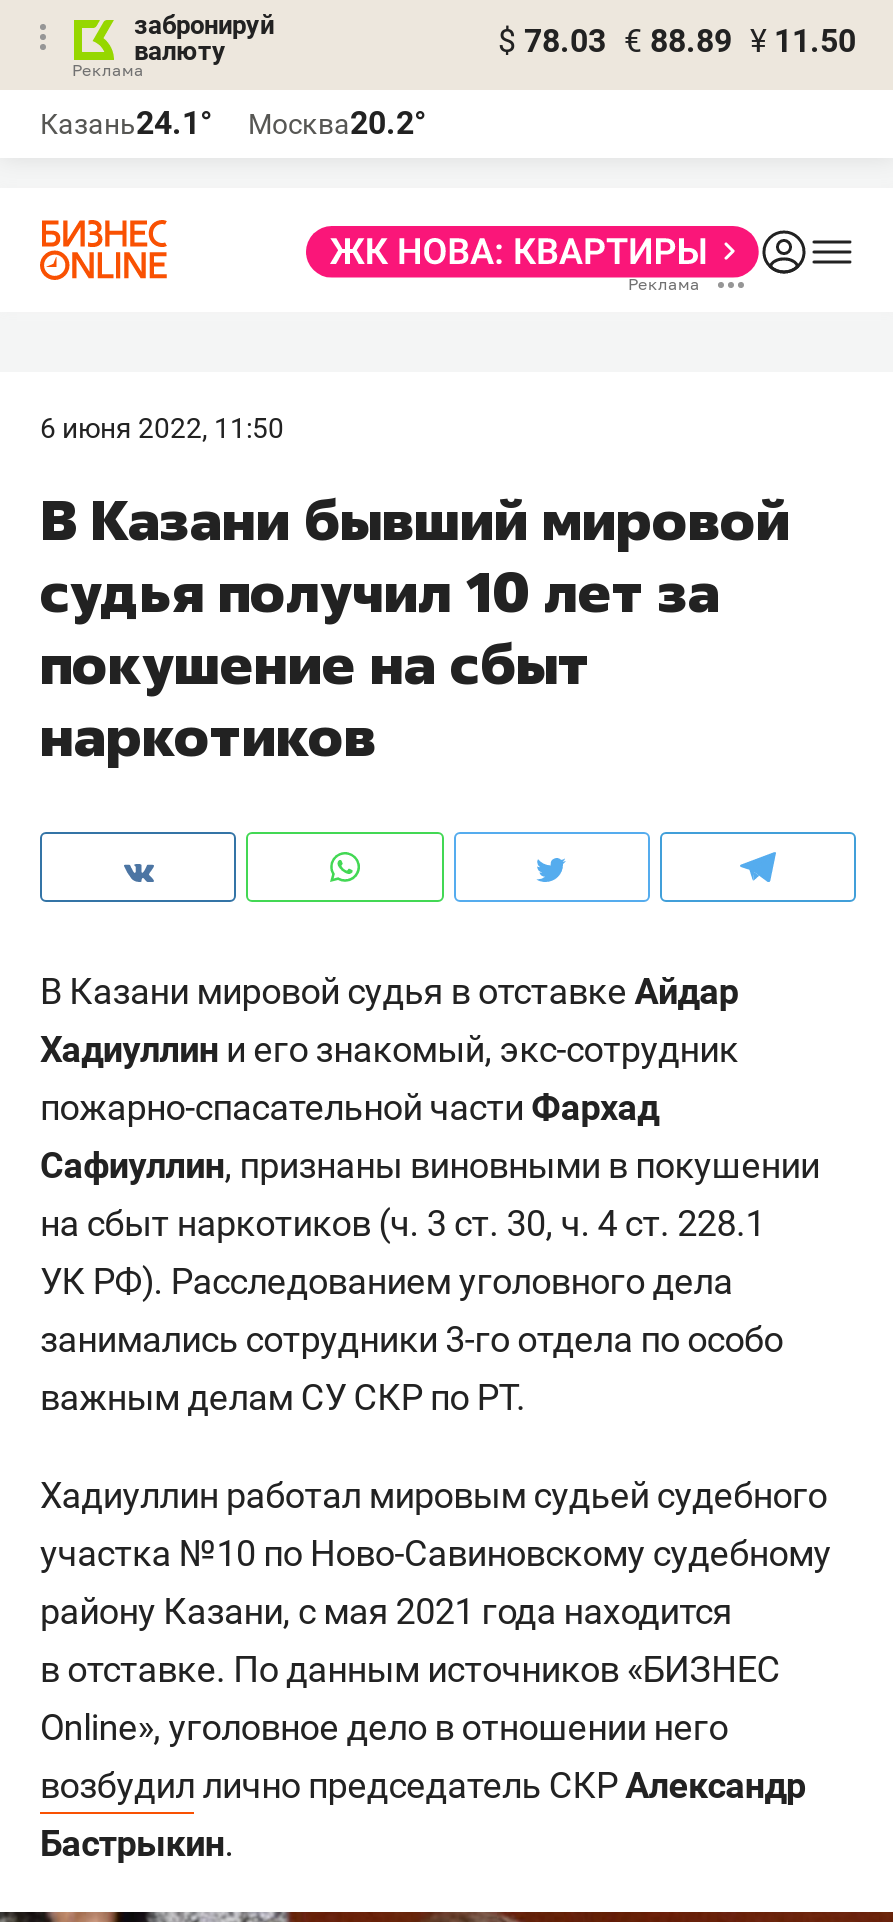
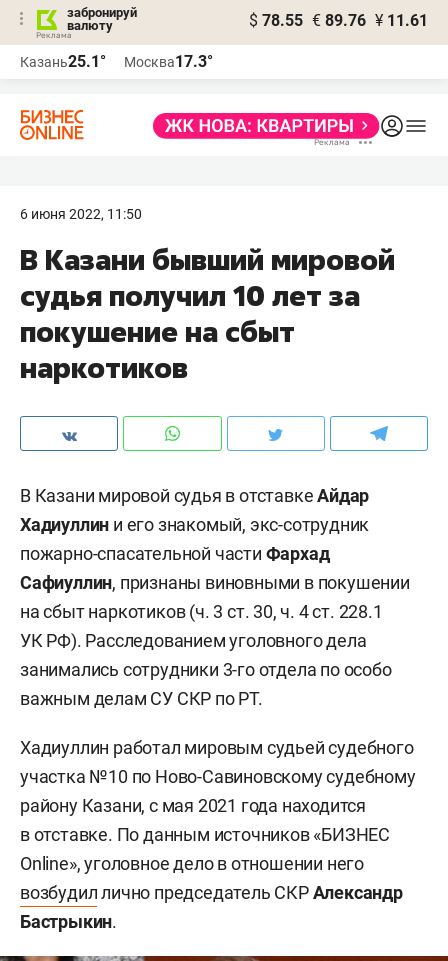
- $ 78.03 € 88.89 ¥ 11.50
+ $ 78.55 € 89.76 ¥ 11.61

- Казань24.1°
+ Казань25.1°

- Москва20.2°
+ Москва17.3°
